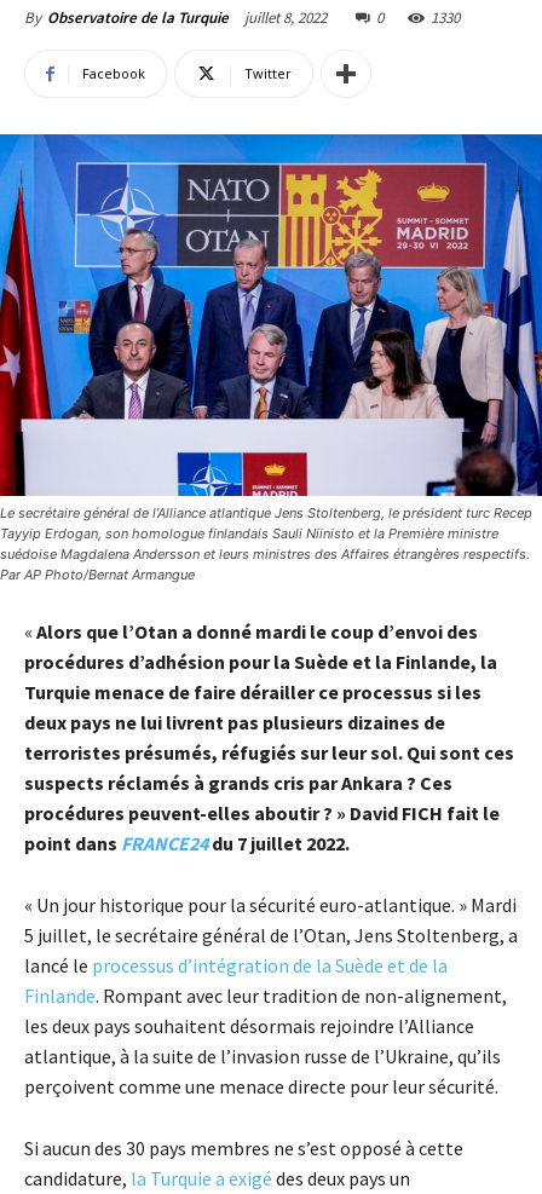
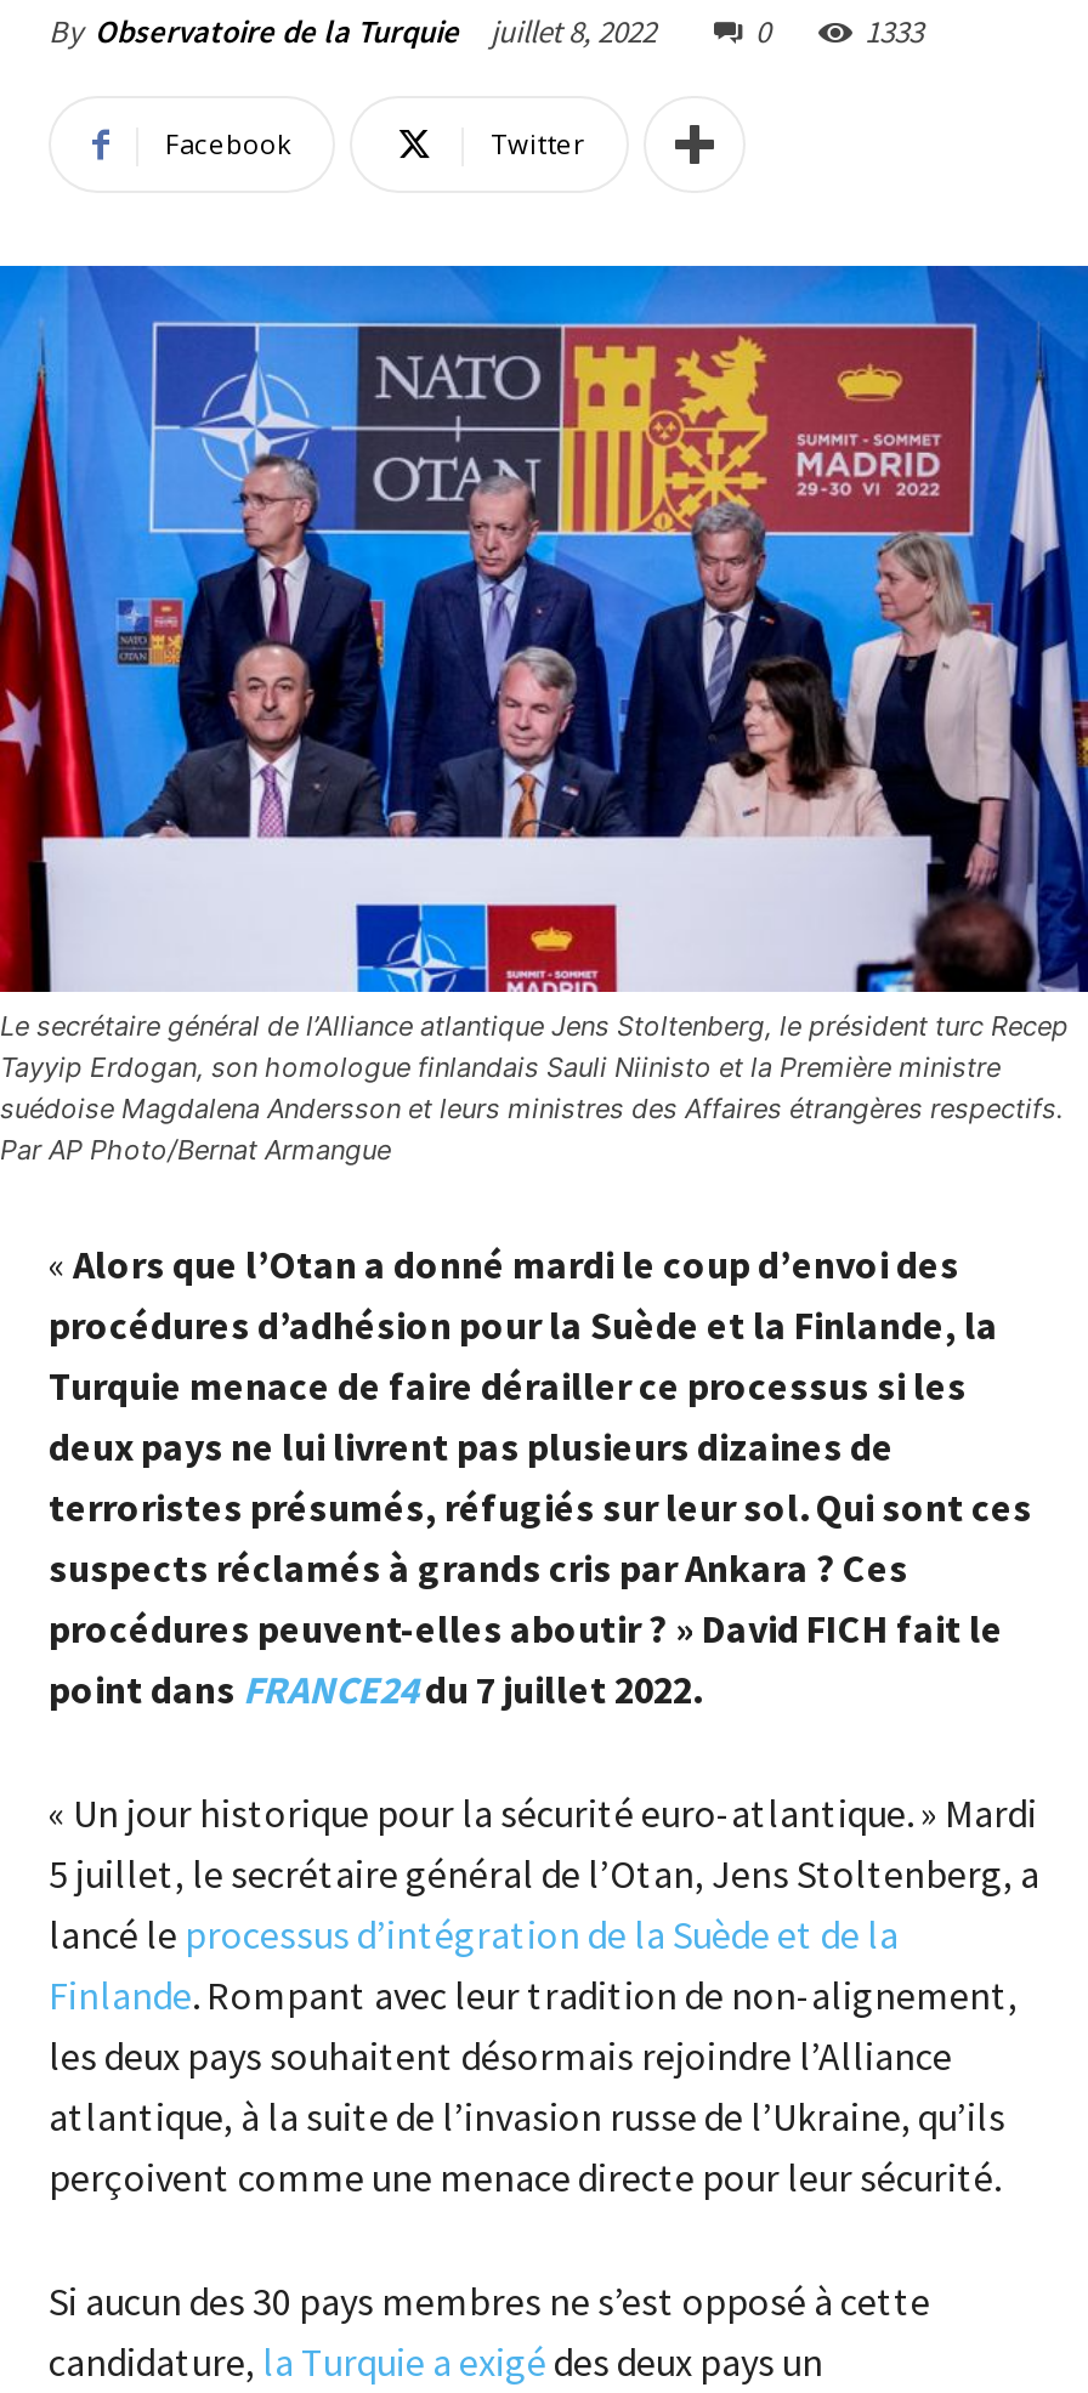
- 1330
+ 1333
